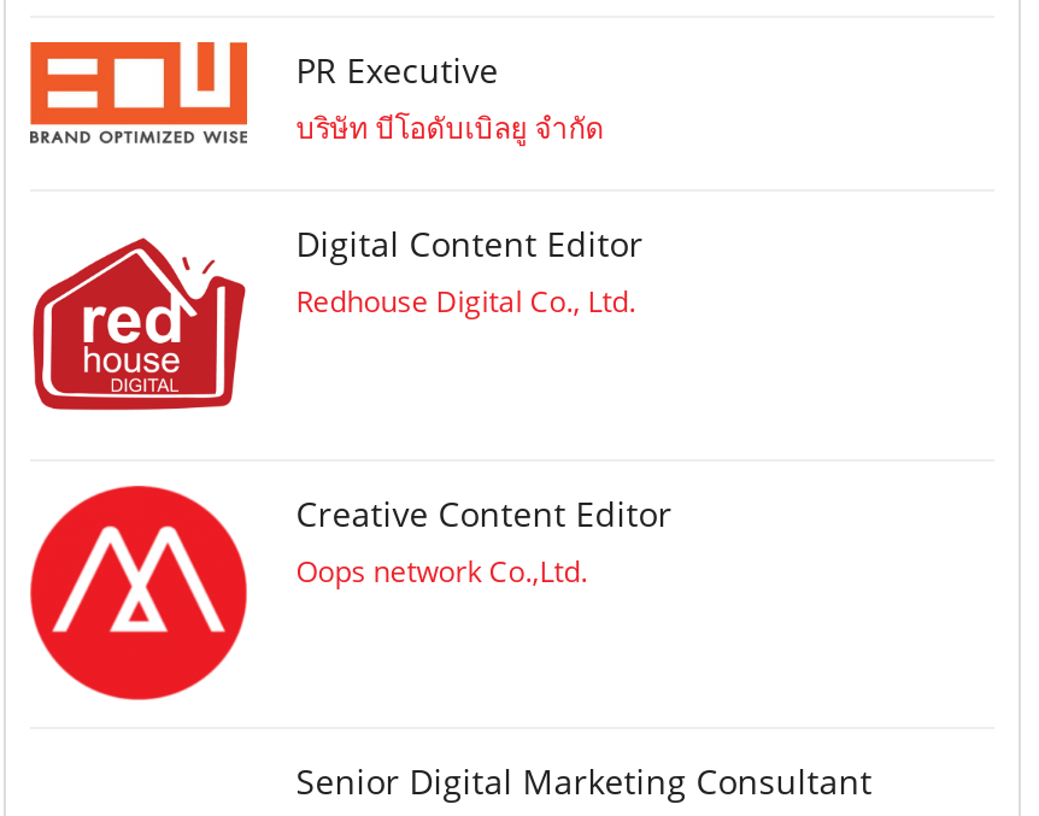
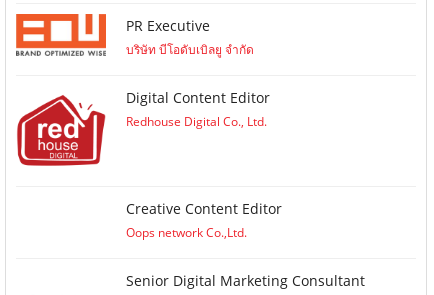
- [image]
